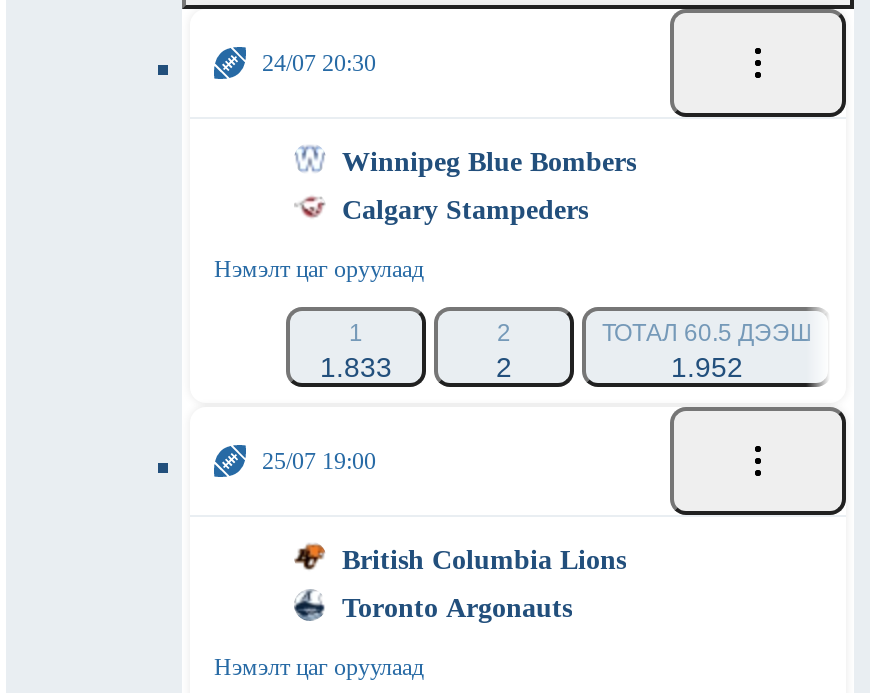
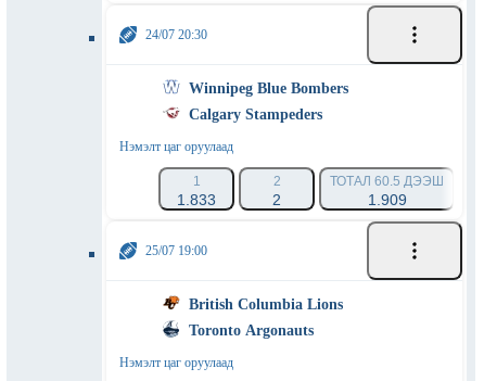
- 1.952
+ 1.909
